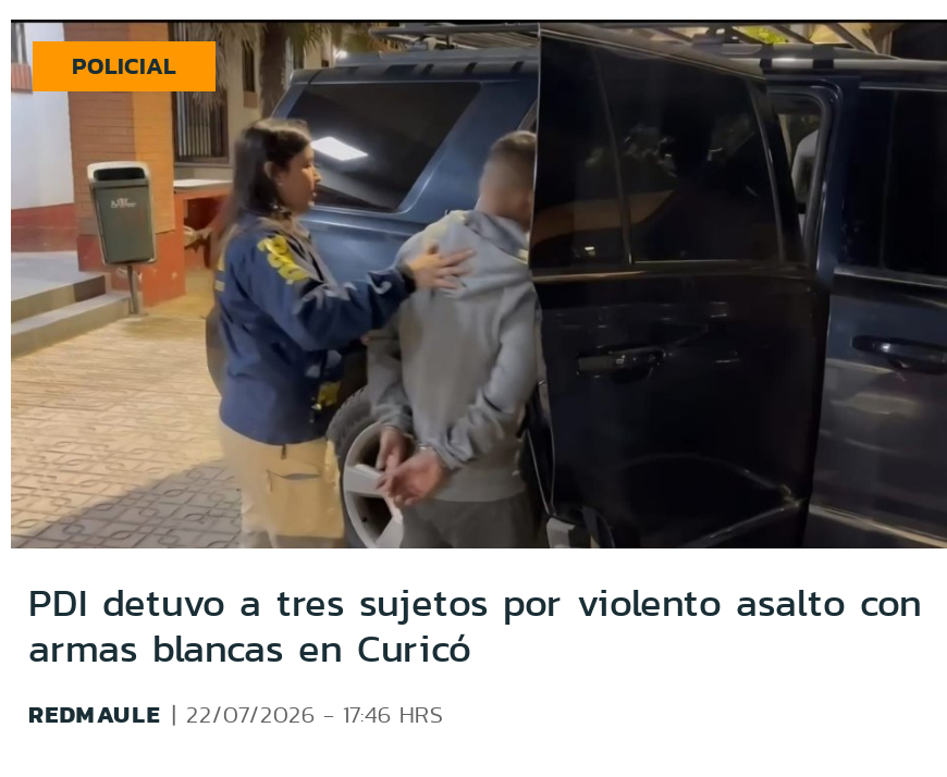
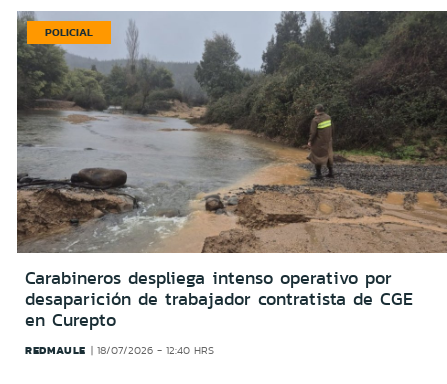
- [image]
- PDI detuvo a tres sujetos por violento asalto con
- armas blancas en Curicó
+ [image]
+ Carabineros despliega intenso operativo por
+ desaparición de trabajador contratista de CGE
+ en Curepto

- REDMAULE 22/07/2026 - 17:46 HRS
+ REDMAULE 18/07/2026 - 12:40 HRS
